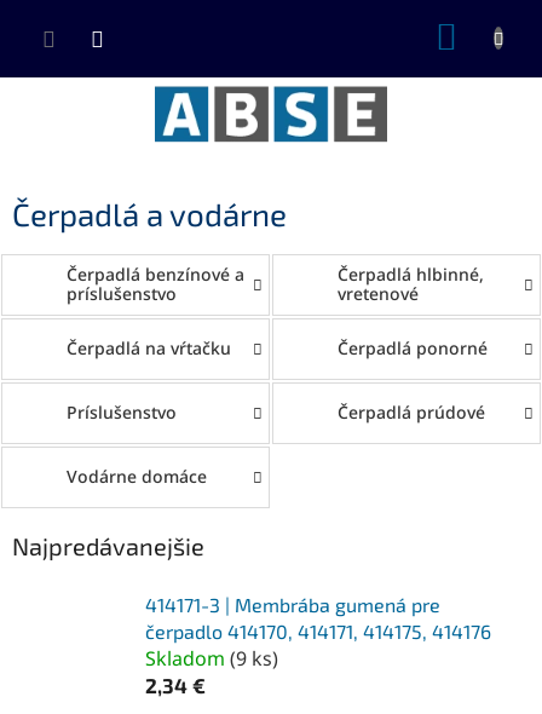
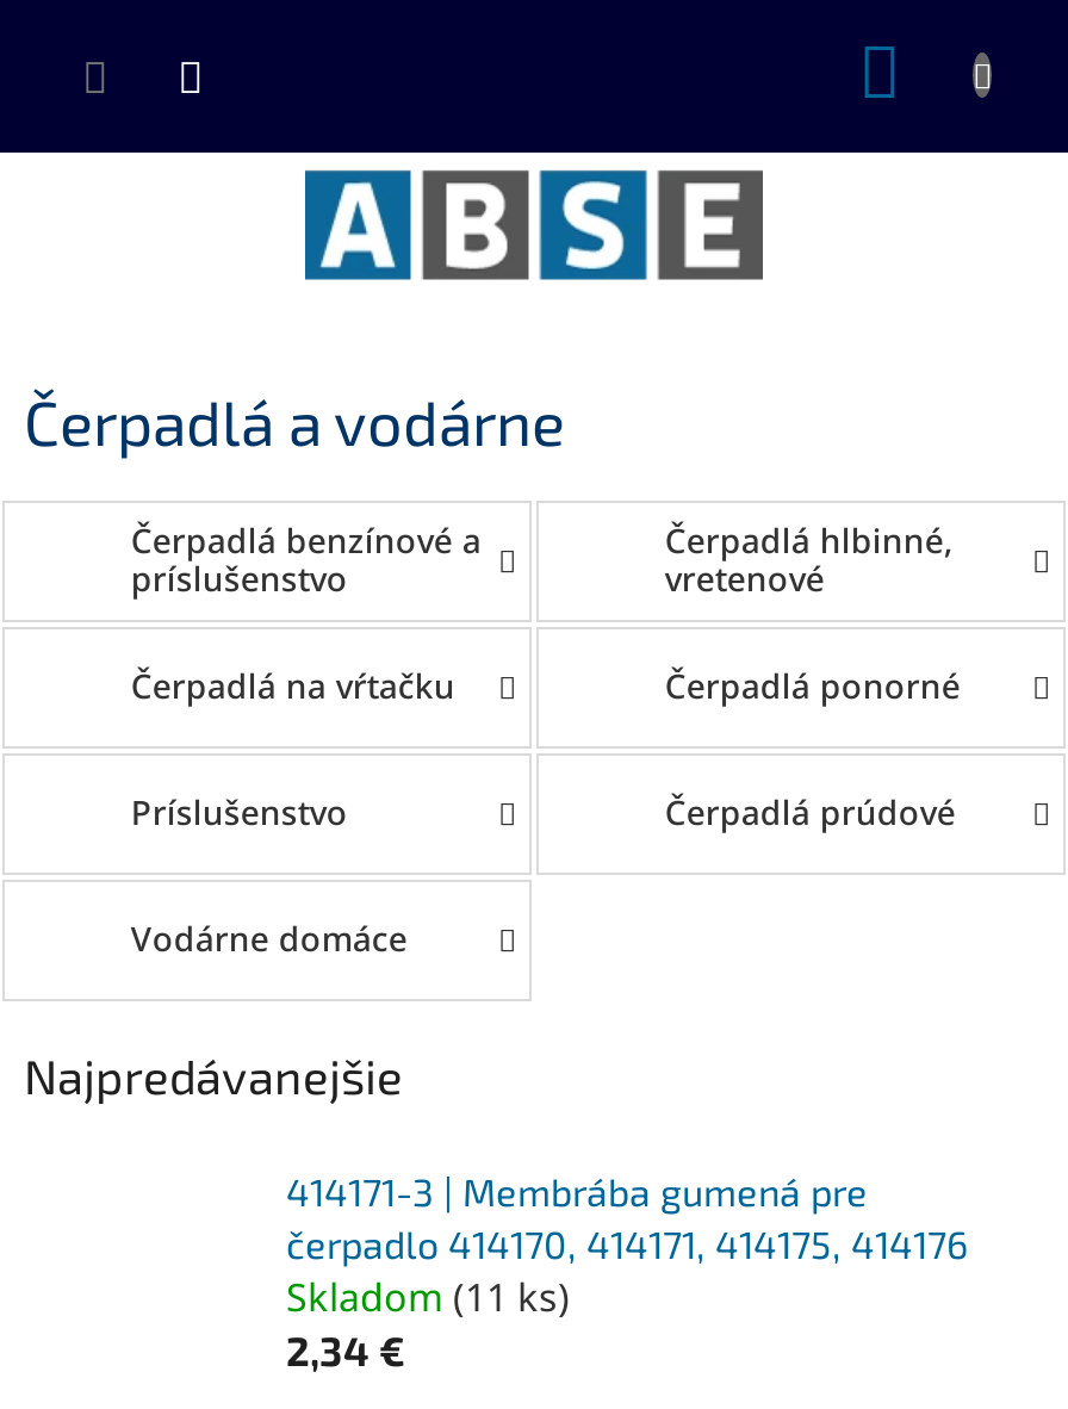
- Skladom (9 ks)
+ Skladom (11 ks)
